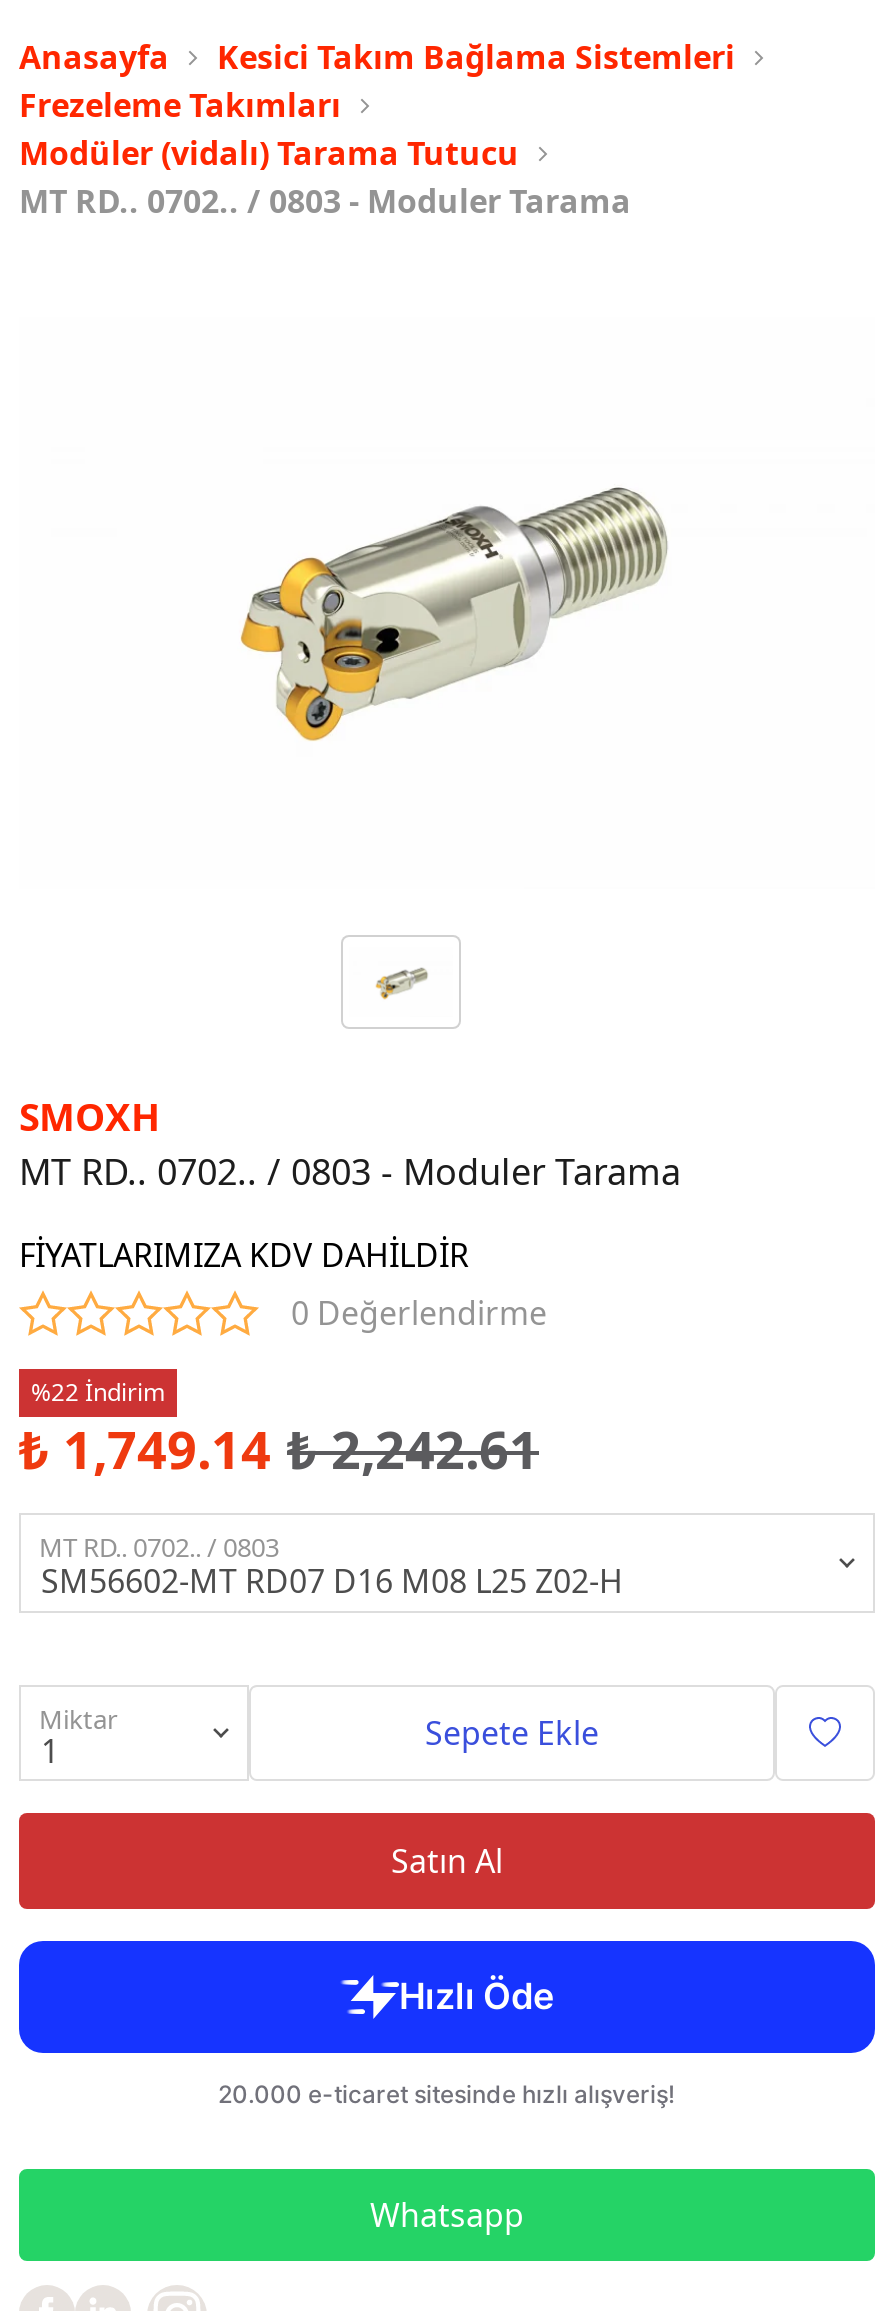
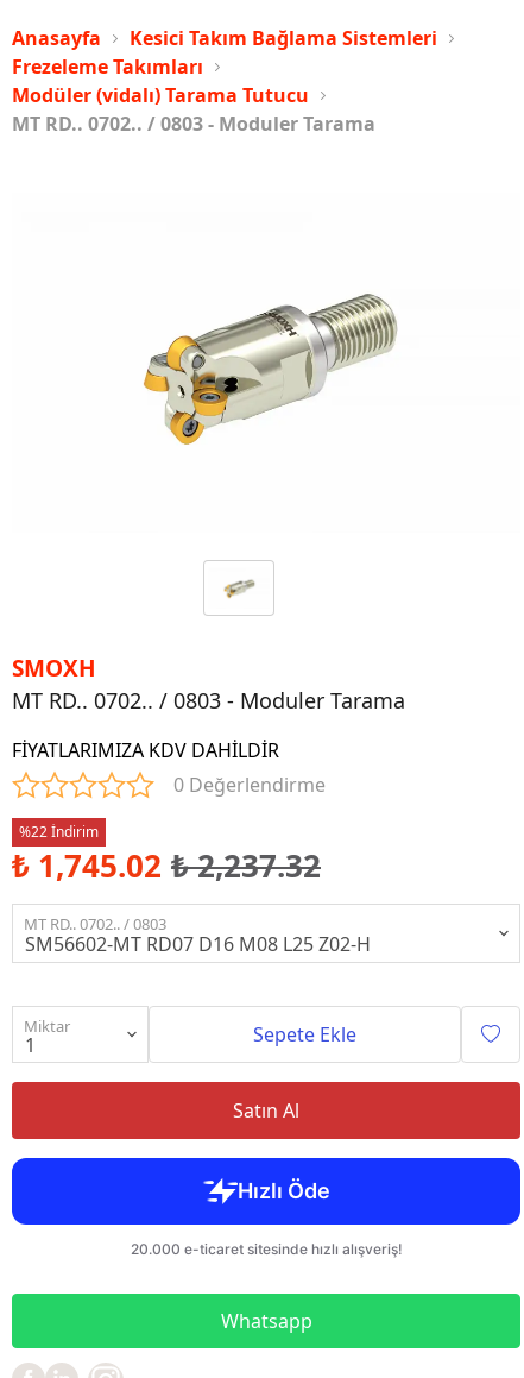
- ₺ 1,749.14 ₺ 2,242.61
+ ₺ 1,745.02 ₺ 2,237.32
